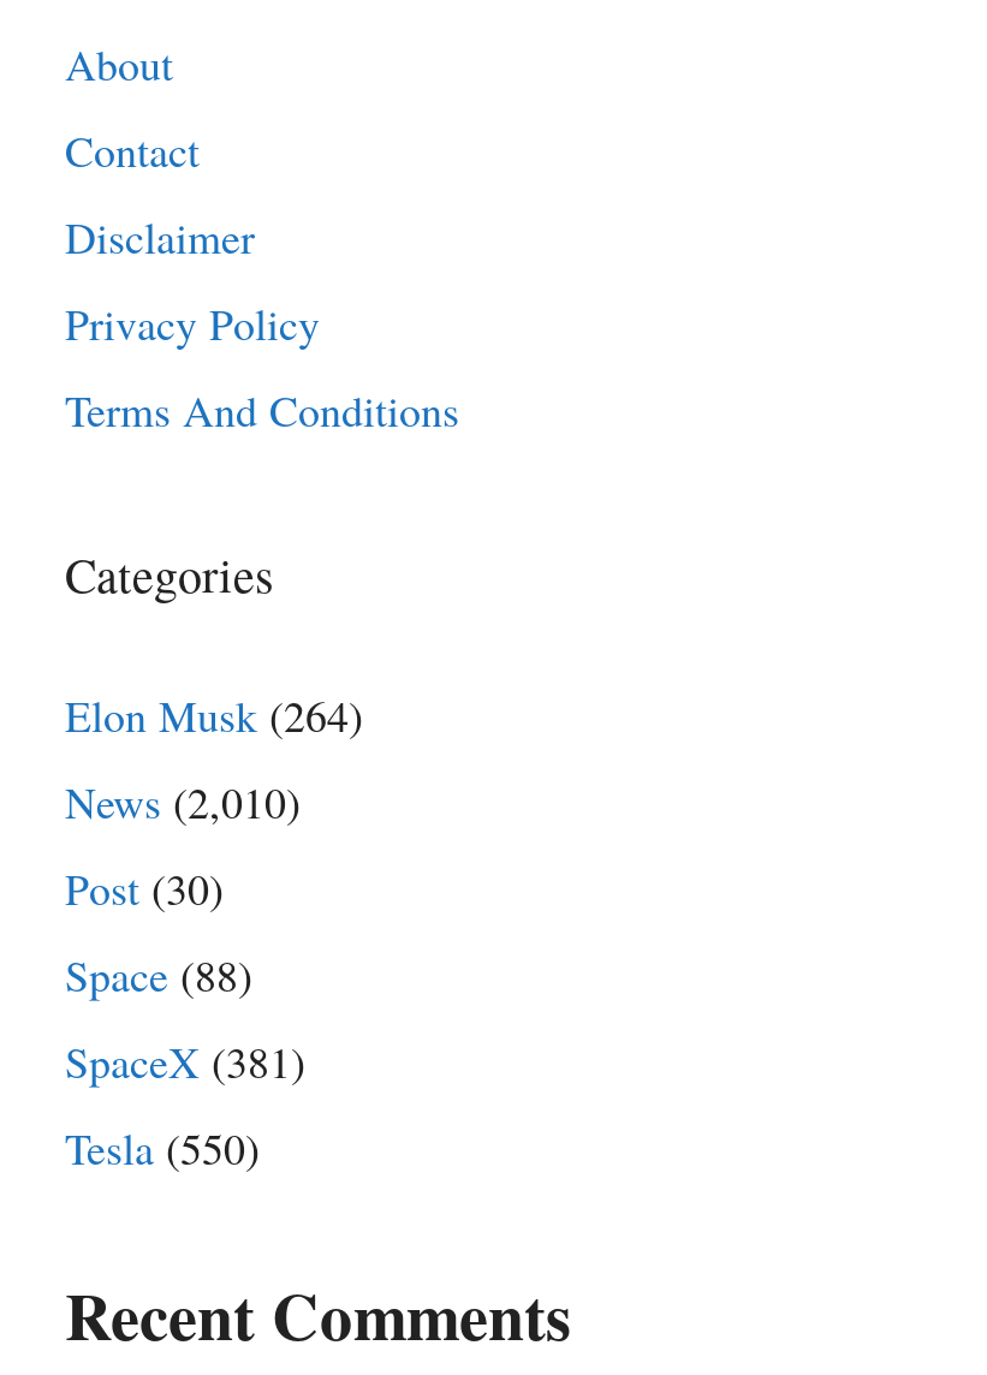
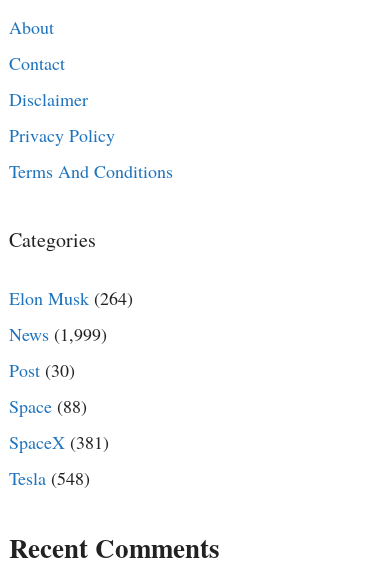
- News (2,010)
+ News (1,999)

- Tesla (550)
+ Tesla (548)
